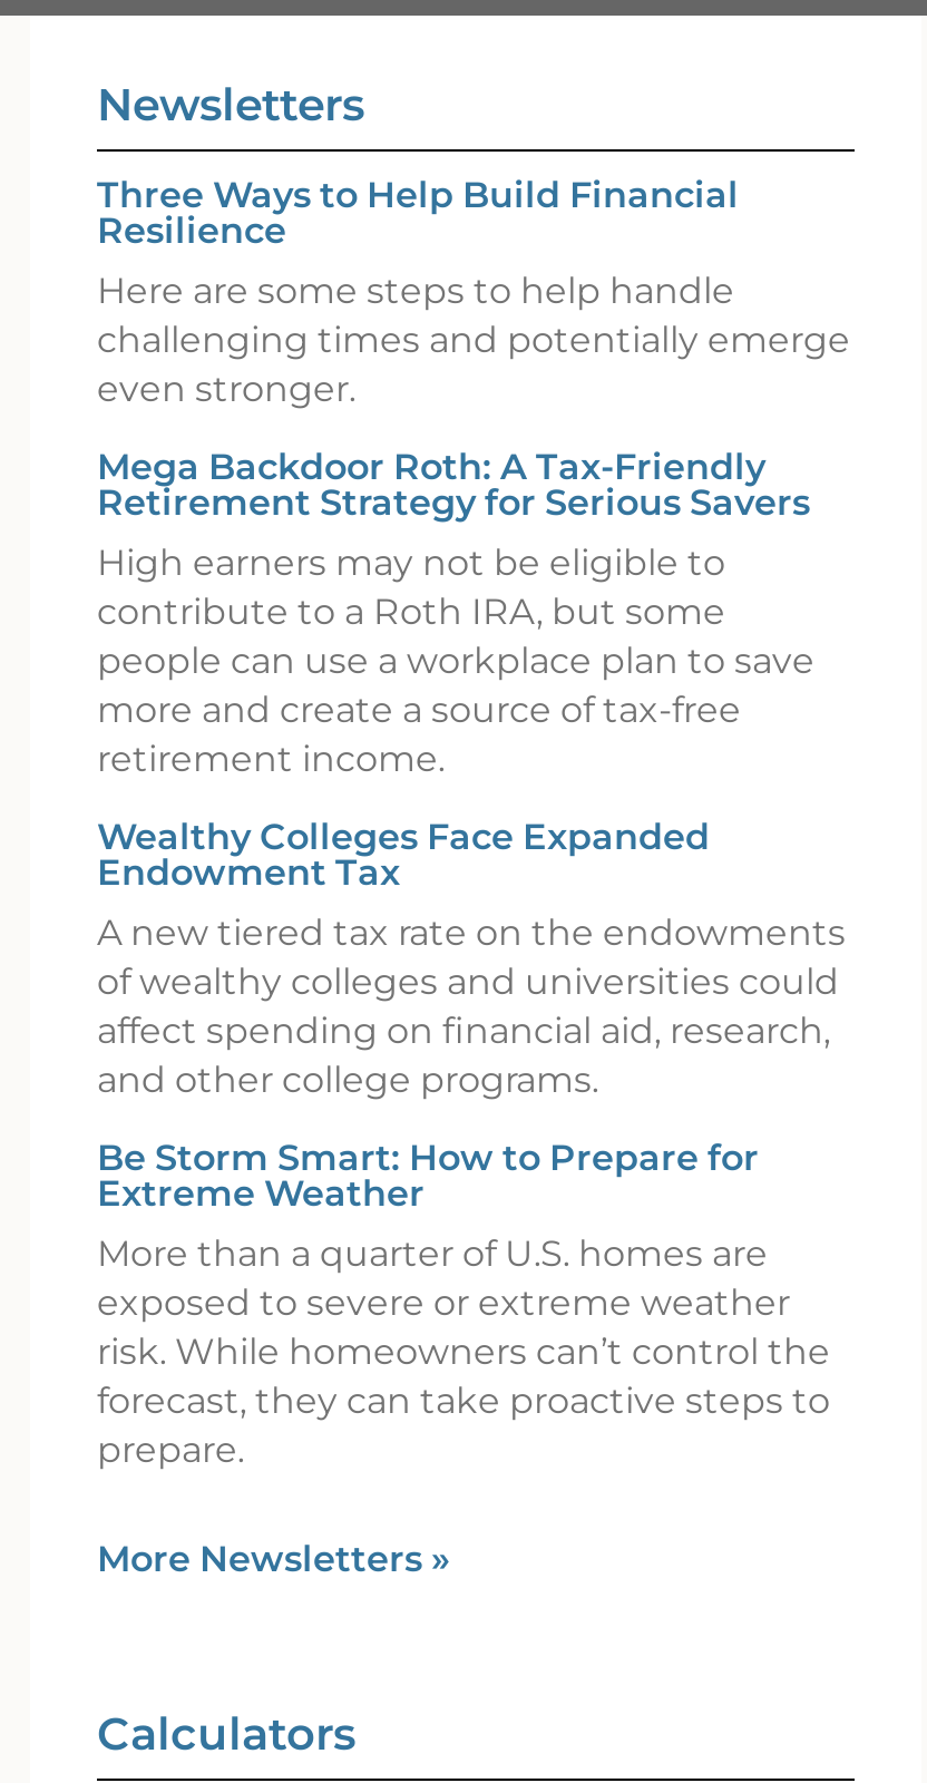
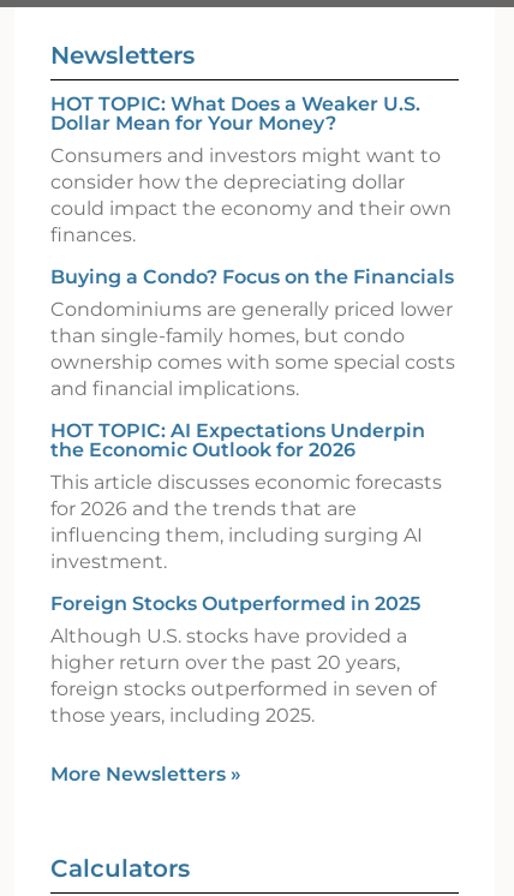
- Three Ways to Help Build Financial
- Resilience
- Here are some steps to help handle
- challenging times and potentially emerge
- even stronger.
+ HOT TOPIC: What Does a Weaker U.S.
+ Dollar Mean for Your Money?
+ Consumers and investors might want to
+ consider how the depreciating dollar
+ could impact the economy and their own
+ finances.

- Mega Backdoor Roth: A Tax-Friendly
- Retirement Strategy for Serious Savers
- High earners may not be eligible to
- contribute to a Roth IRA, but some
- people can use a workplace plan to save
- more and create a source of tax-free
- retirement income.
+ Buying a Condo? Focus on the Financials
+ Condominiums are generally priced lower
+ than single-family homes, but condo
+ ownership comes with some special costs
+ and financial implications.

- Wealthy Colleges Face Expanded
- Endowment Tax
- A new tiered tax rate on the endowments
- of wealthy colleges and universities could
- affect spending on financial aid, research,
- and other college programs.
+ HOT TOPIC: AI Expectations Underpin
+ the Economic Outlook for 2026
+ This article discusses economic forecasts
+ for 2026 and the trends that are
+ influencing them, including surging AI
+ investment.

- Be Storm Smart: How to Prepare for
- Extreme Weather
- More than a quarter of U.S. homes are
- exposed to severe or extreme weather
- risk. While homeowners can’t control the
- forecast, they can take proactive steps to
- prepare.
+ Foreign Stocks Outperformed in 2025
+ Although U.S. stocks have provided a
+ higher return over the past 20 years,
+ foreign stocks outperformed in seven of
+ those years, including 2025.
